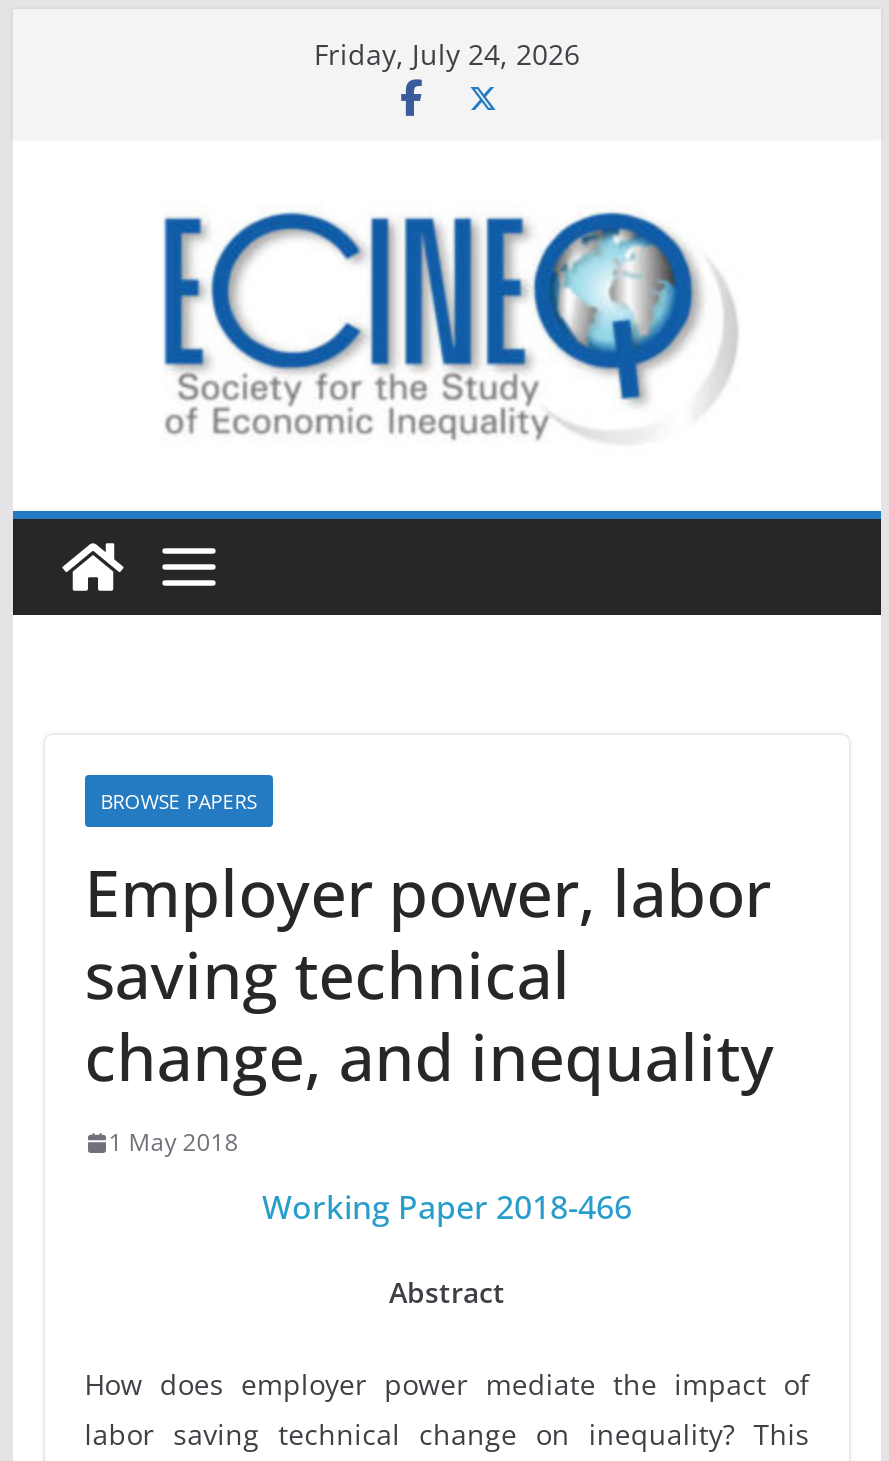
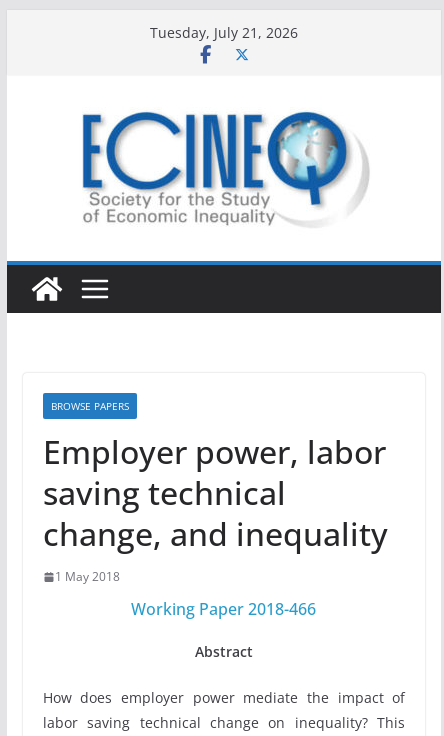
- Friday, July 24, 2026
+ Tuesday, July 21, 2026
